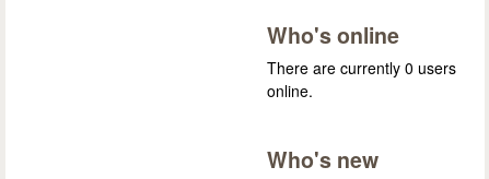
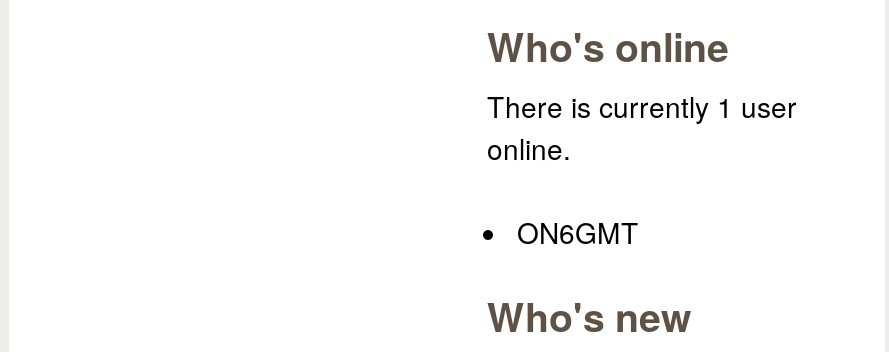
- There are currently 0 users
+ There is currently 1 user

+ ON6GMT
